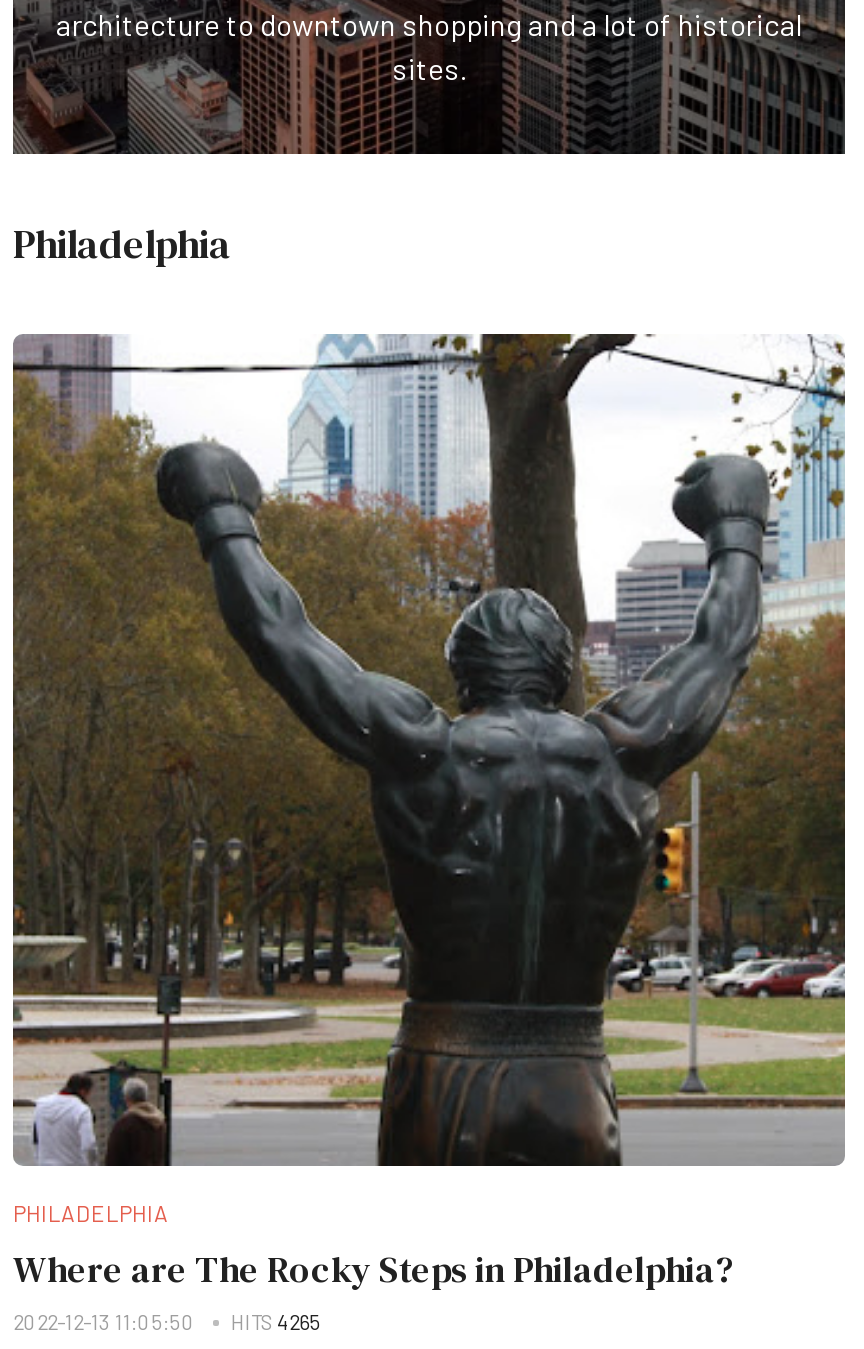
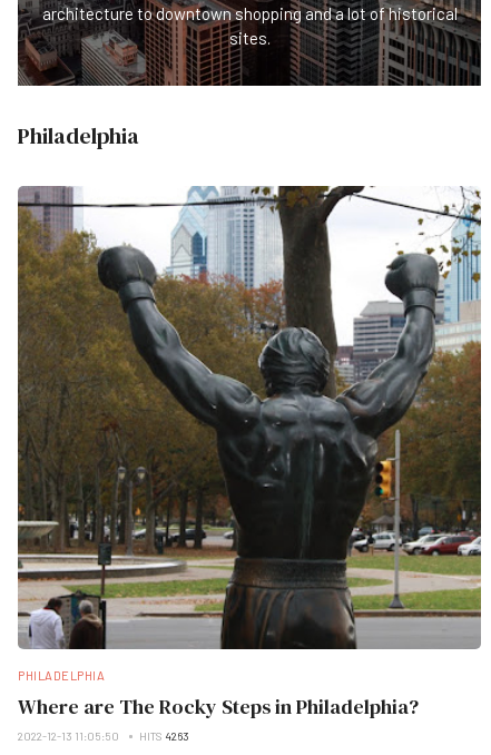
- 2022-12-13 11:05:50 HITS 4265
+ 2022-12-13 11:05:50 HITS 4263
